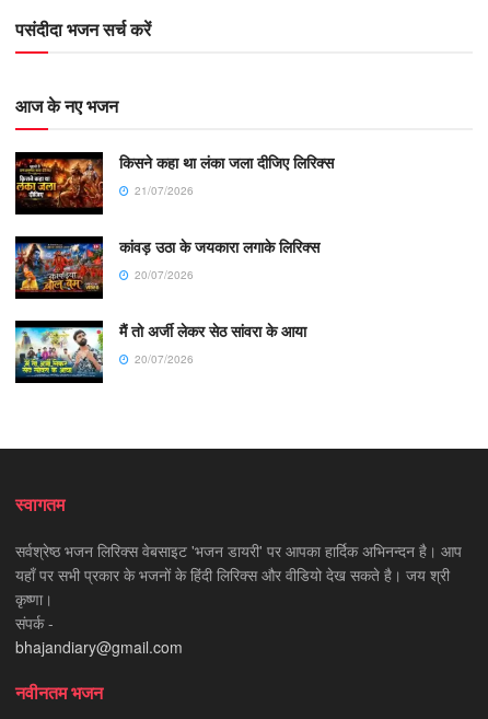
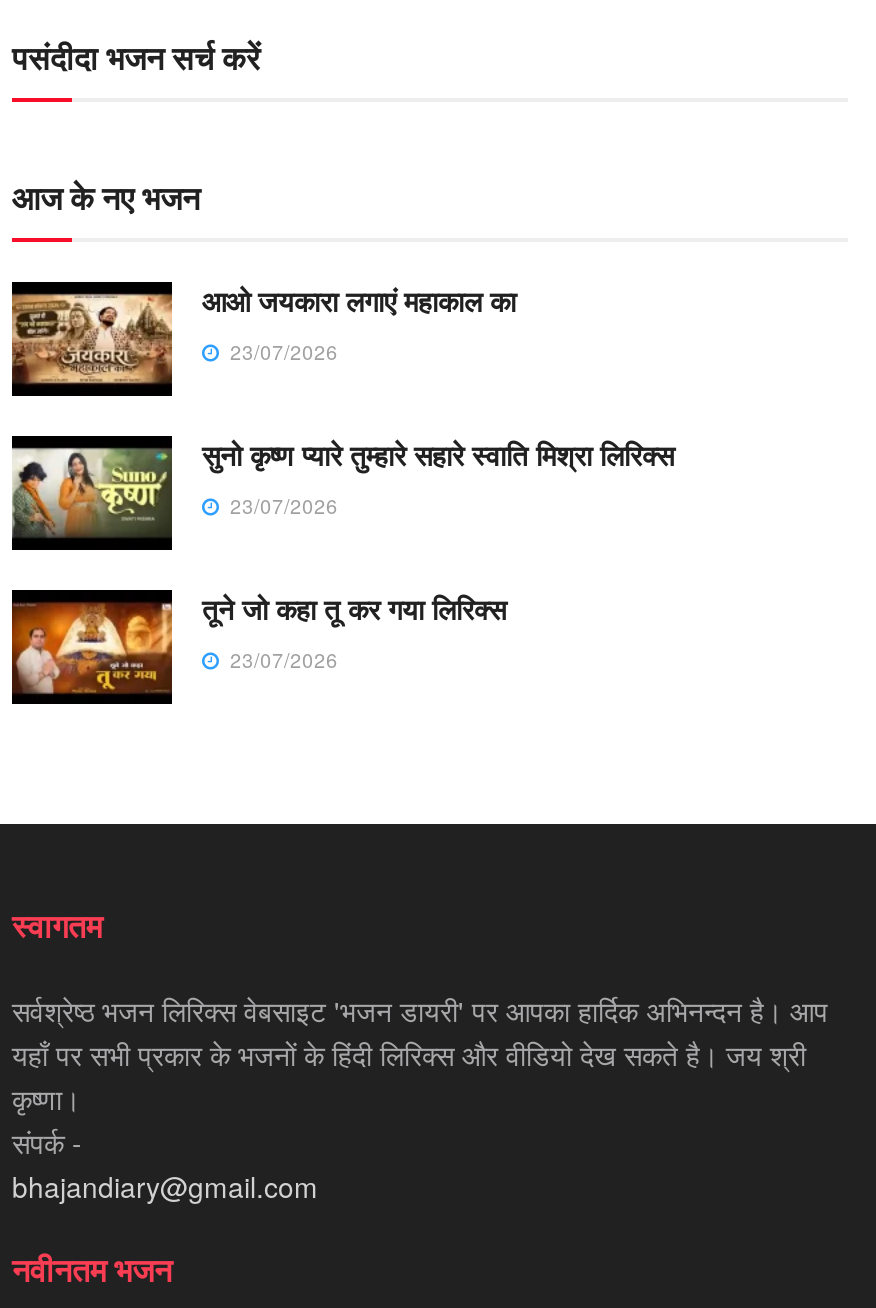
- [image]
- किसने कहा था लंका जला दीजिए लिरिक्स
- 21/07/2026
+ [image]
+ आओ जयकारा लगाएं महाकाल का
+ 23/07/2026

- [image]
- कांवड़ उठा के जयकारा लगाके लिरिक्स
- 20/07/2026
+ [image]
+ सुनो कृष्ण प्यारे तुम्हारे सहारे स्वाति मिश्रा लिरिक्स
+ 23/07/2026

- [image]
- मैं तो अर्जी लेकर सेठ सांवरा के आया
- 20/07/2026
+ [image]
+ तूने जो कहा तू कर गया लिरिक्स
+ 23/07/2026
